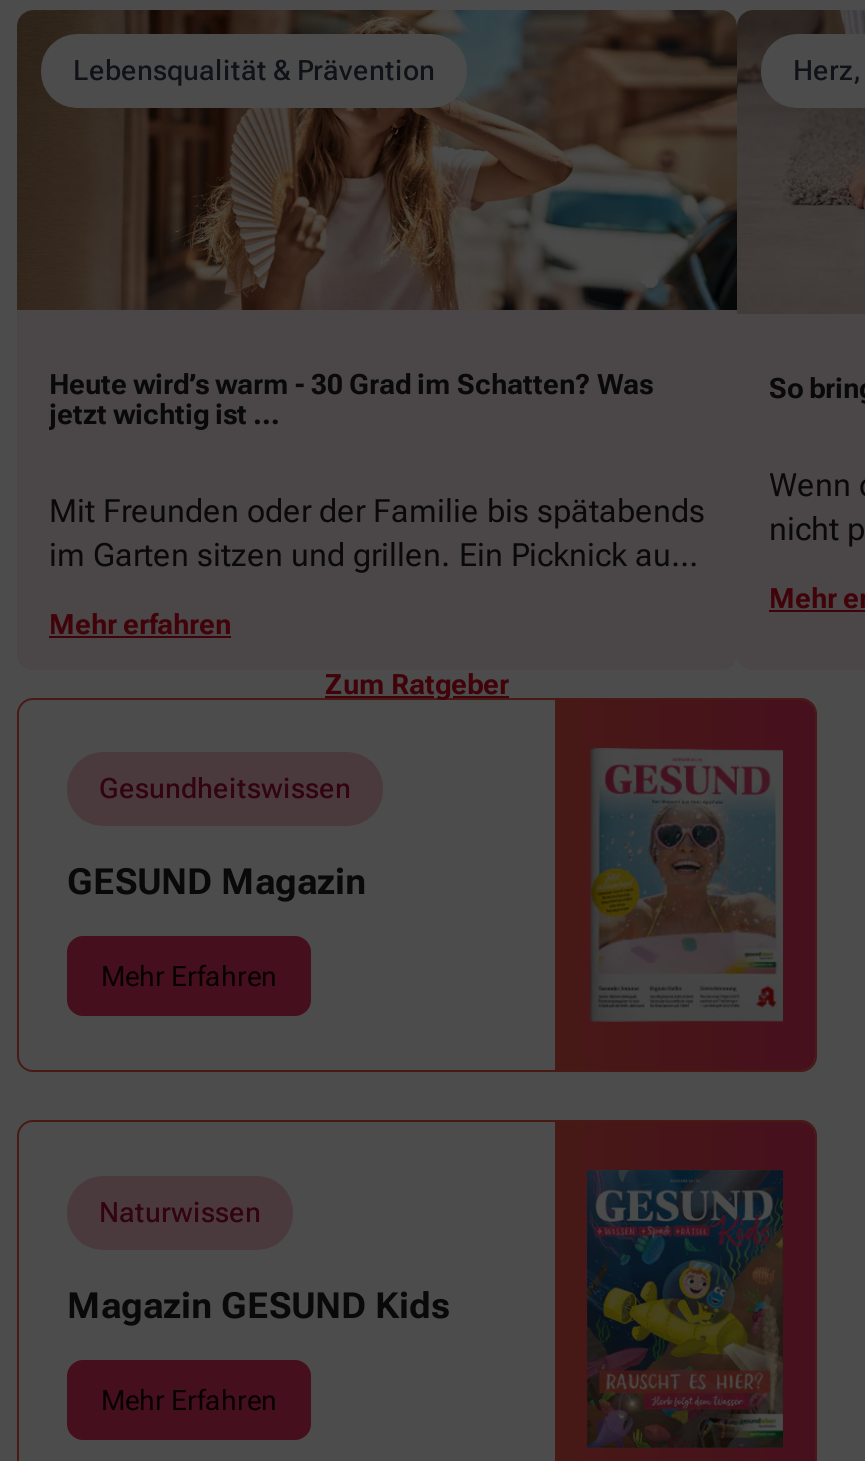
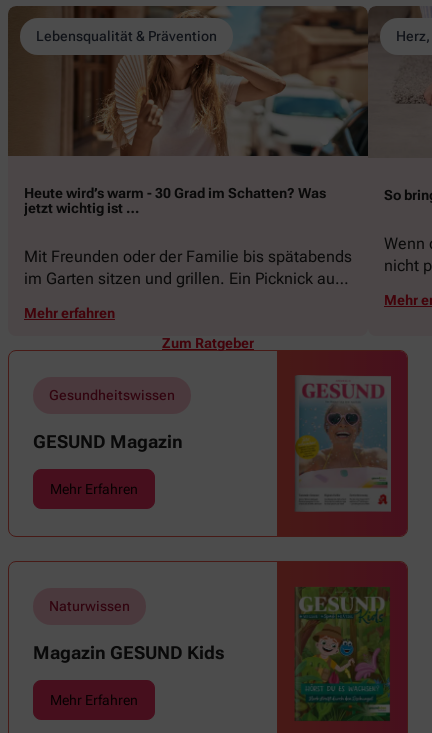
- [image]
+ [image]
